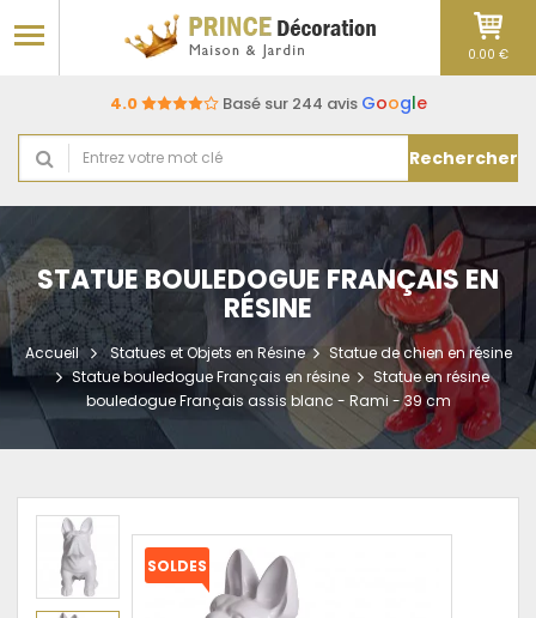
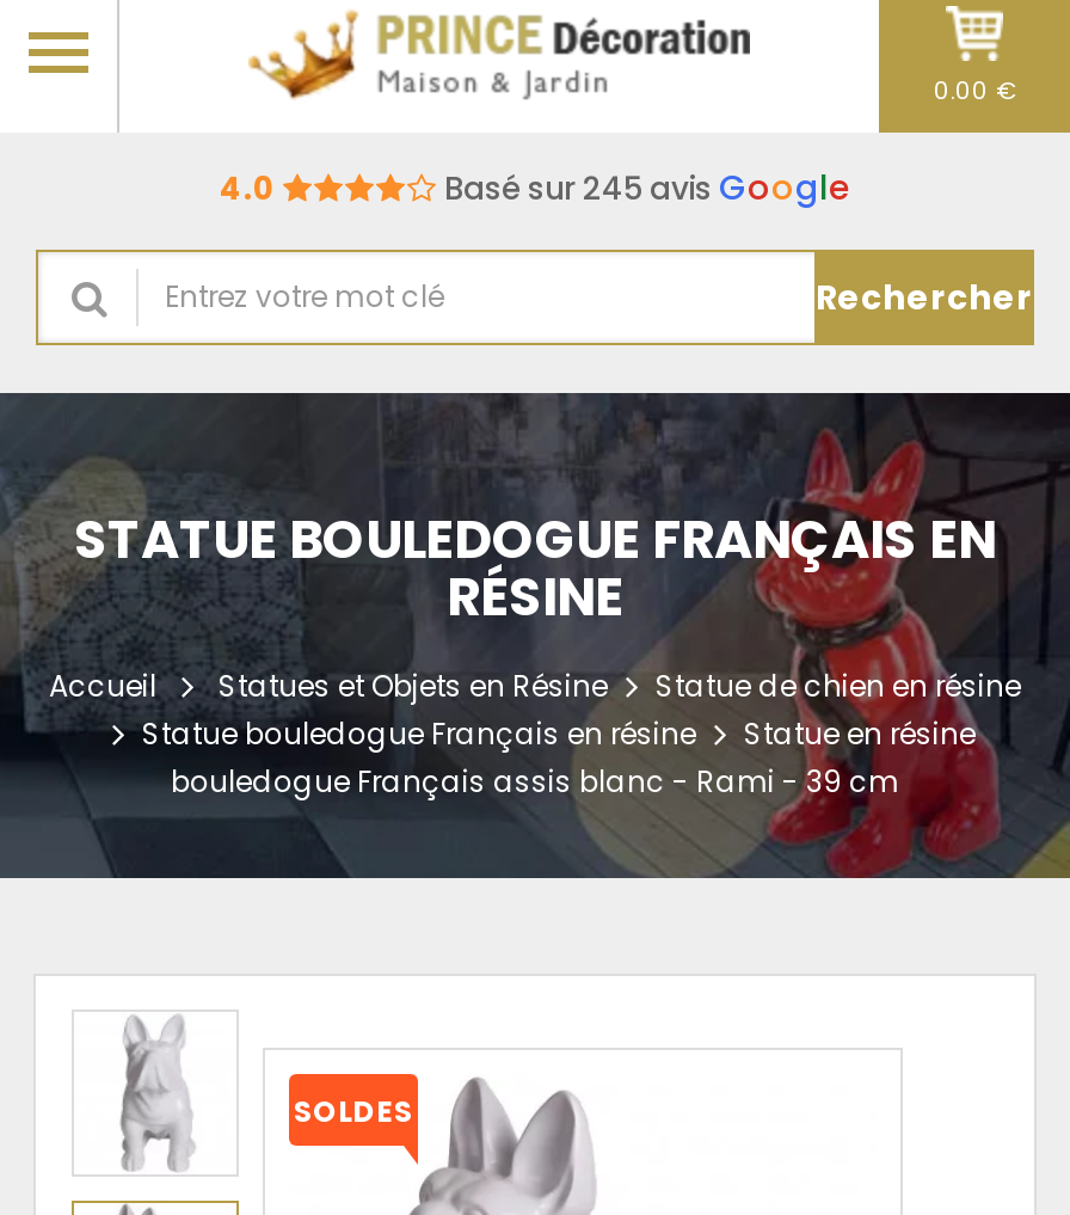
- Basé sur 244 avis Google
+ Basé sur 245 avis Google
